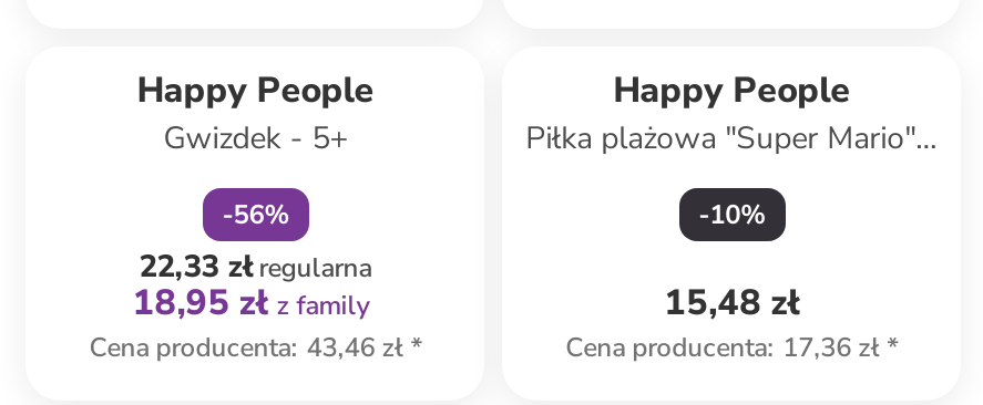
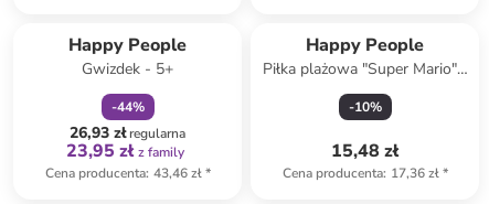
- -56%
+ -44%

- 22,33 zł regularna
+ 26,93 zł regularna

- 18,95 zł z family
+ 23,95 zł z family
